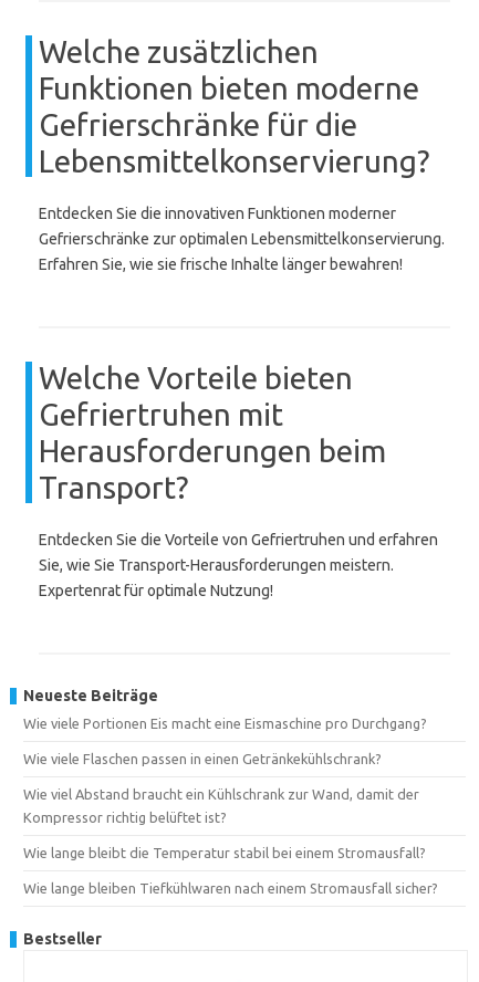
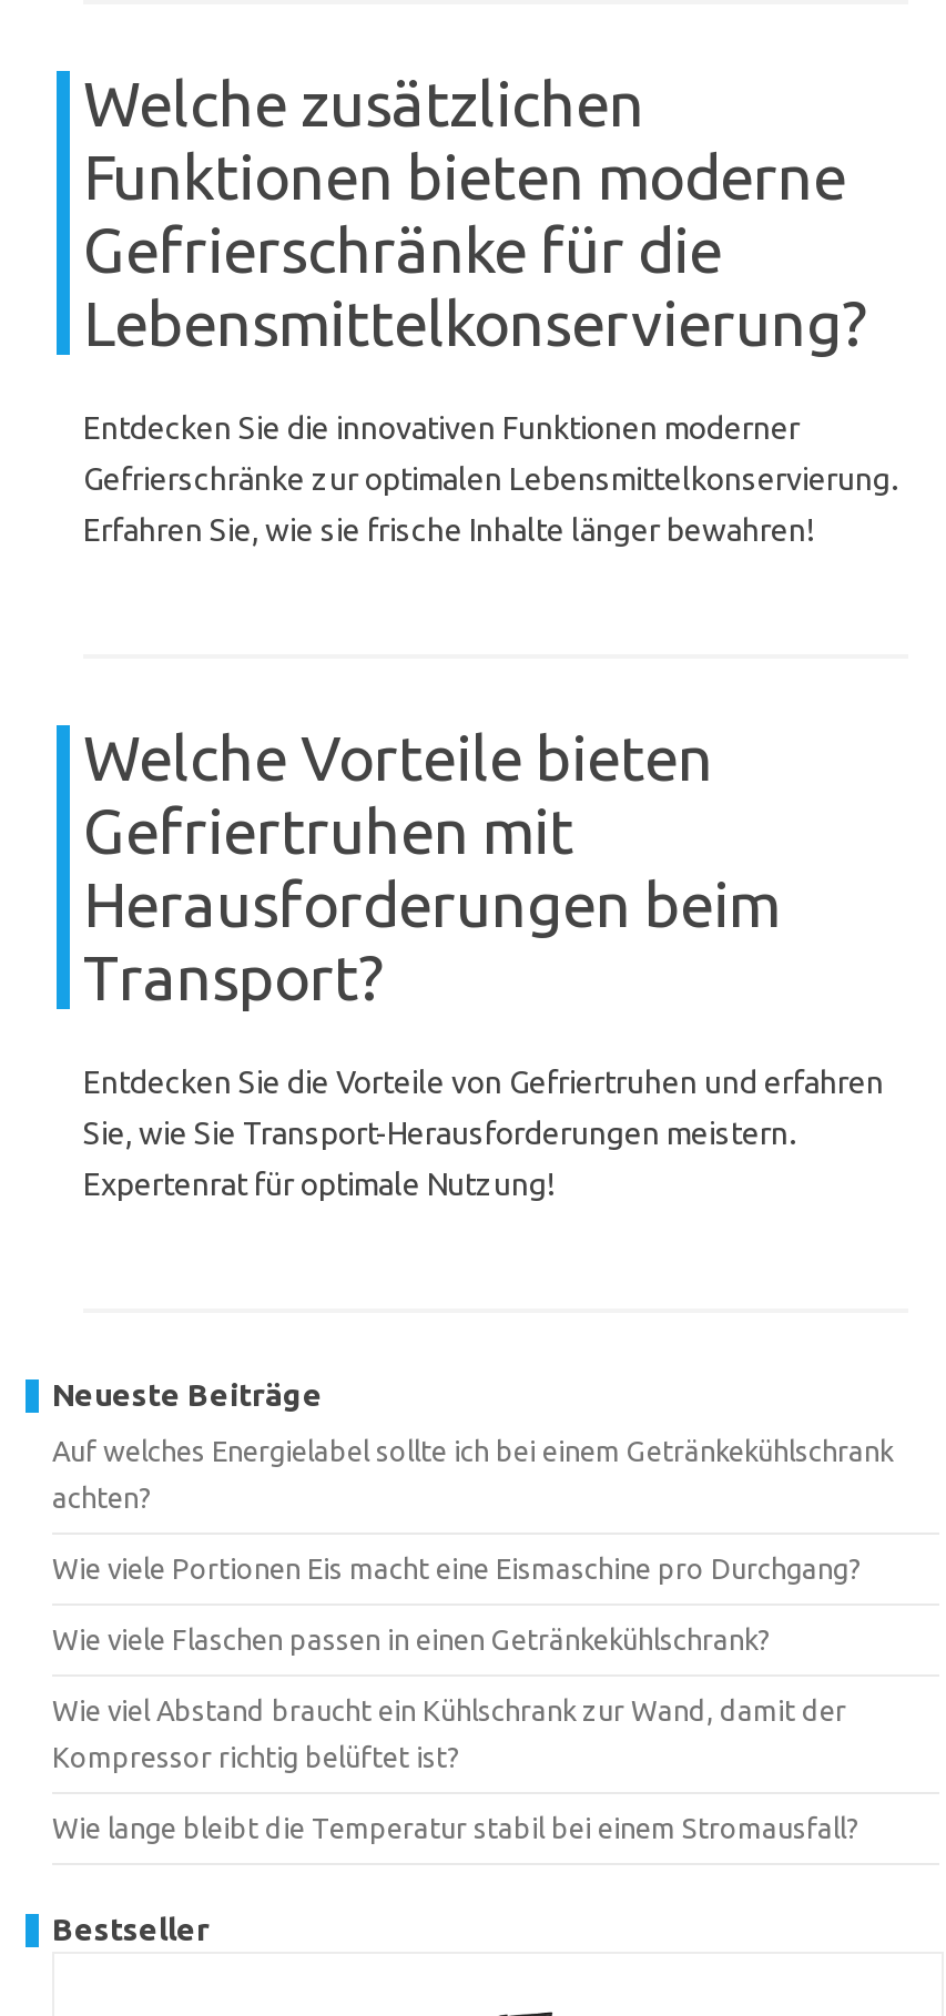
+ Auf welches Energielabel sollte ich bei einem Getränkekühlschrank
+ achten?

moved down: Wie viele Portionen Eis macht eine Eismaschine pro Durchgang? | Wie viele Flaschen passen in einen Getränkekühlschrank? | Wie viel Abstand braucht ein Kühlschrank zur Wand, damit der | Kompressor richtig belüftet ist? | Wie lange bleibt die Temperatur stabil bei einem Stromausfall?

- Wie lange bleiben Tiefkühlwaren nach einem Stromausfall sicher?
